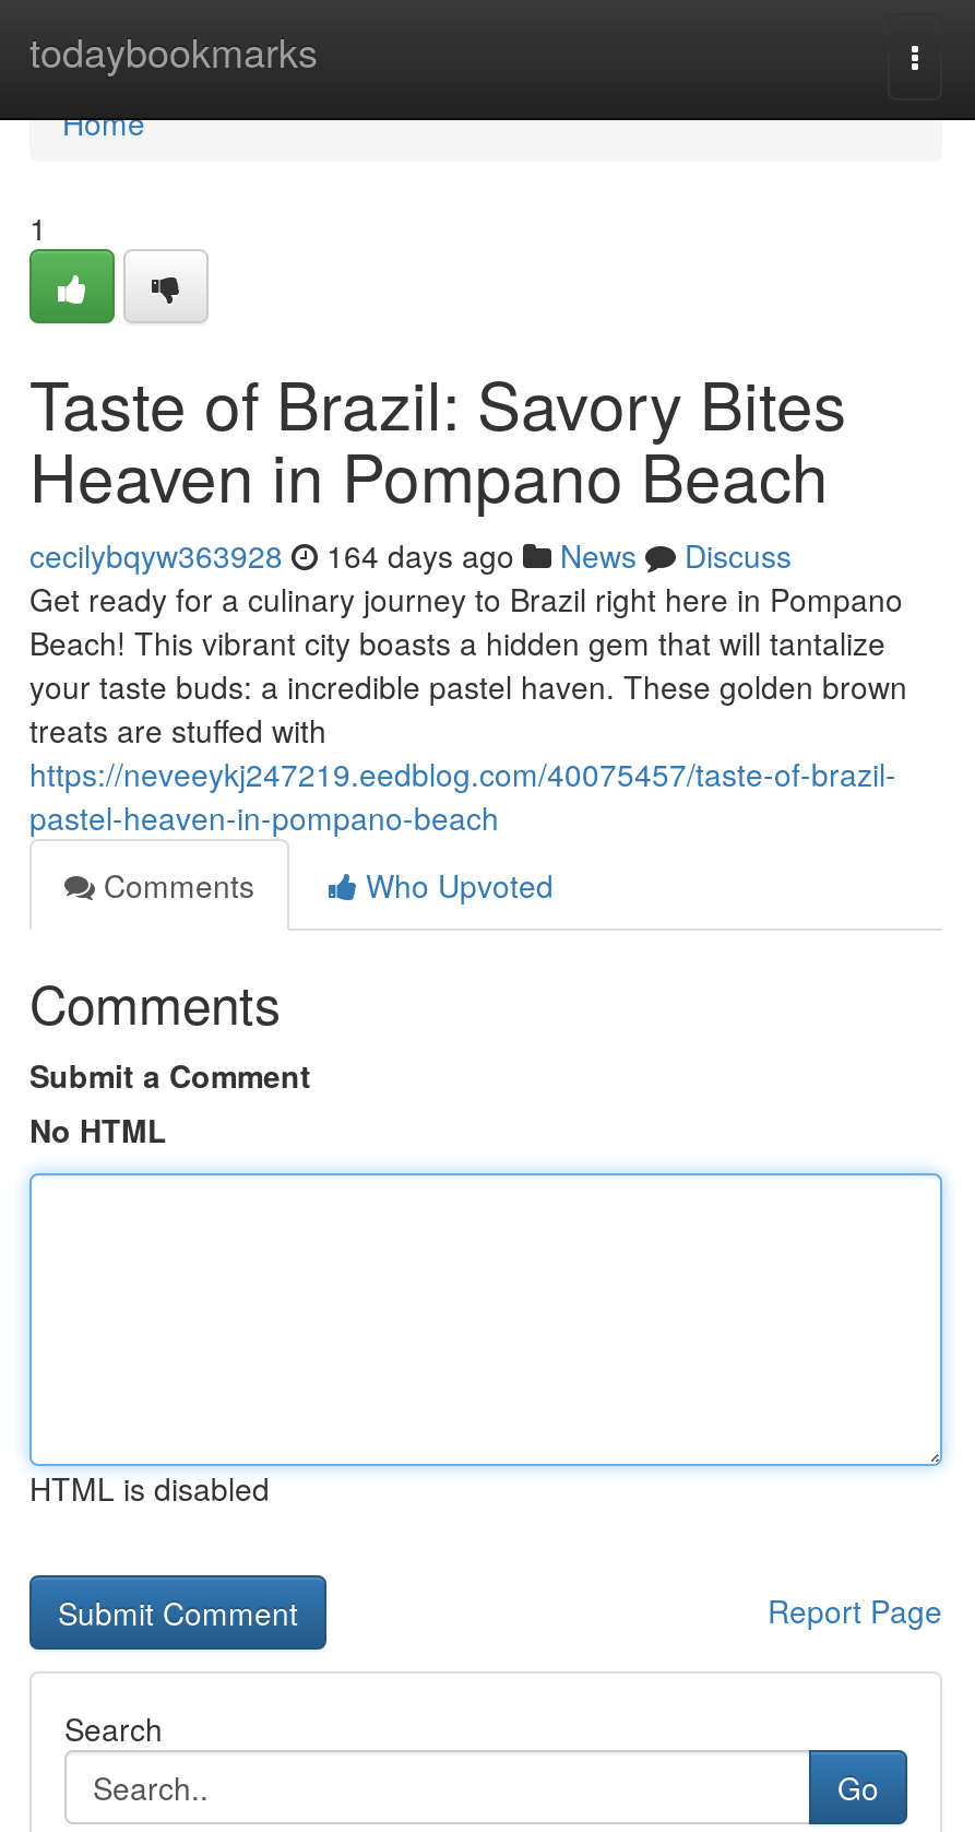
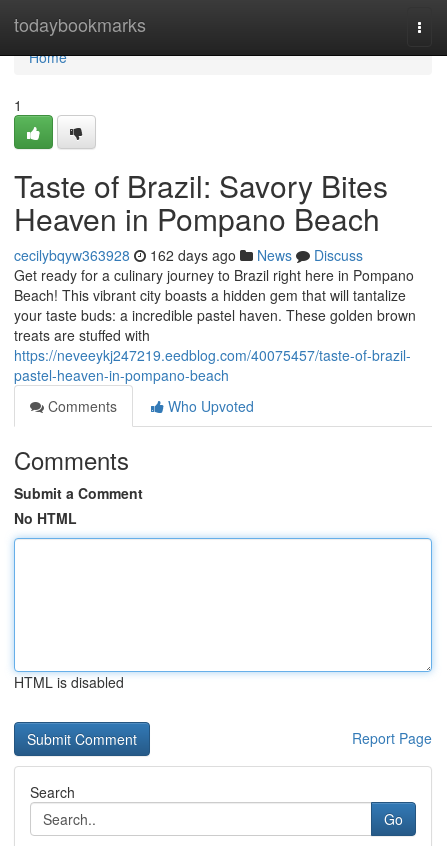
- cecilybqyw363928 164 days ago News Discuss
+ cecilybqyw363928 162 days ago News Discuss
